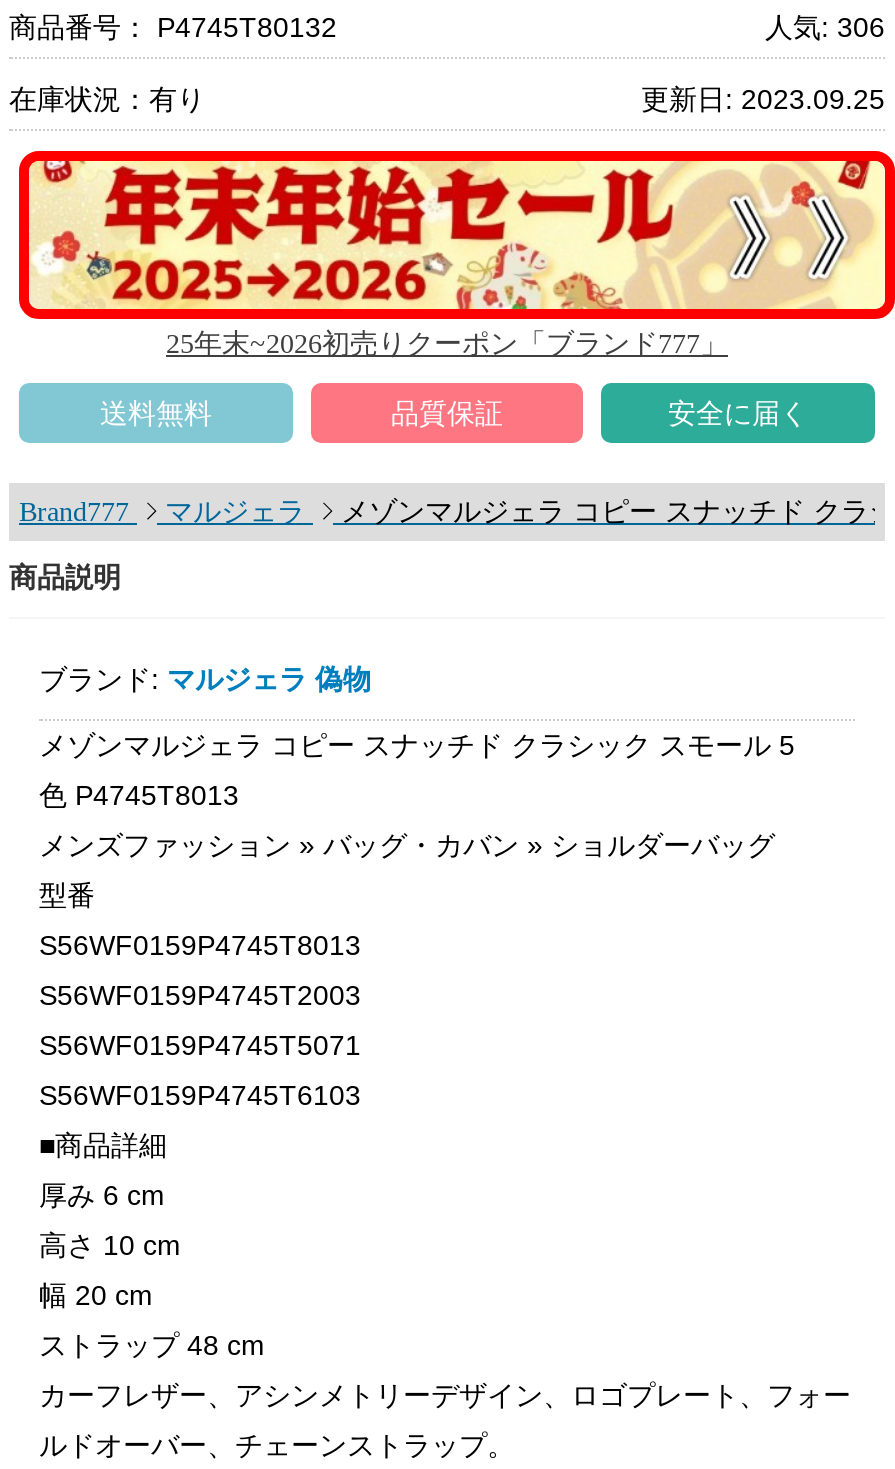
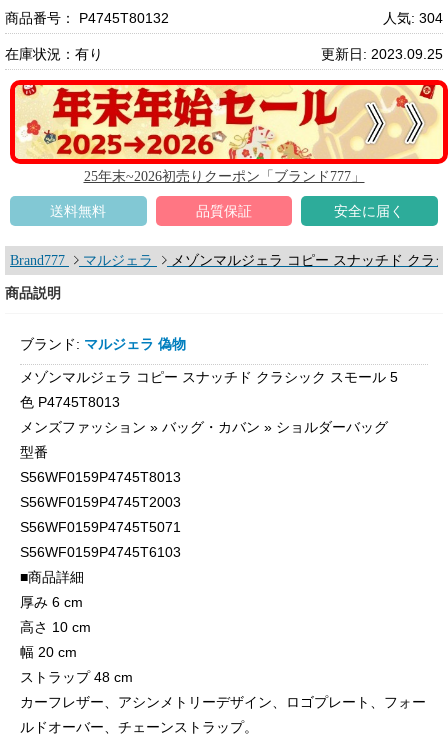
- 人気: 306
+ 人気: 304
